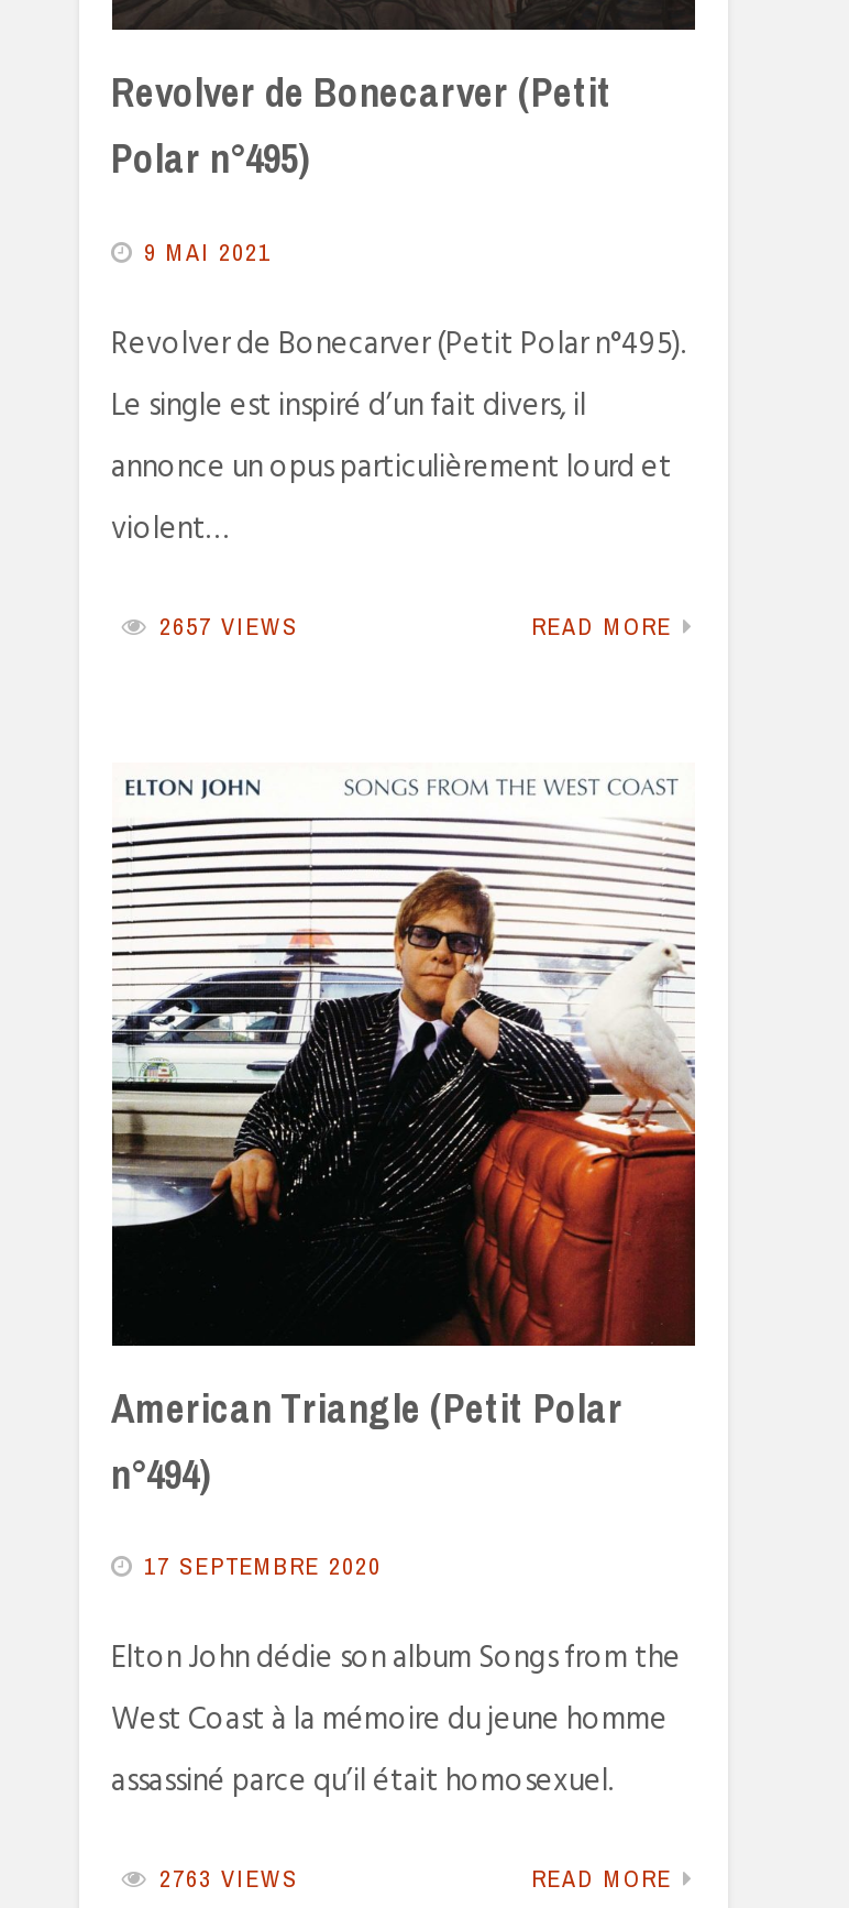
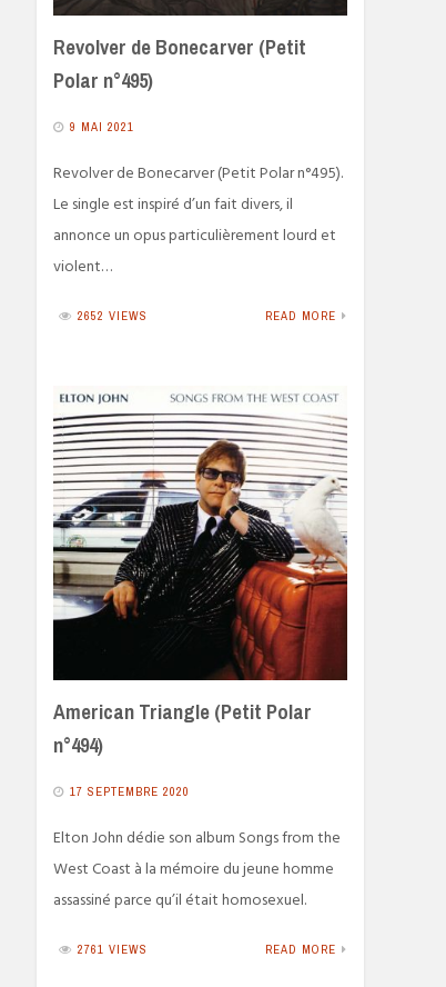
- 2657 VIEWS
+ 2652 VIEWS

- 2763 VIEWS
+ 2761 VIEWS
